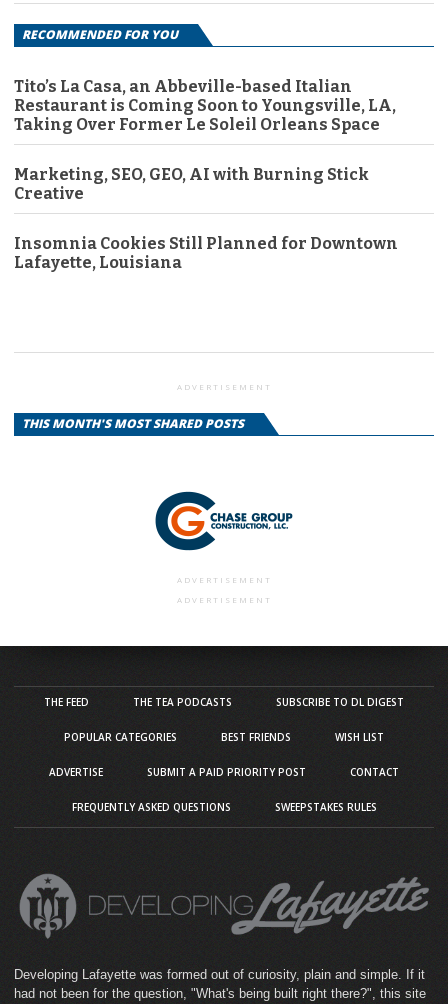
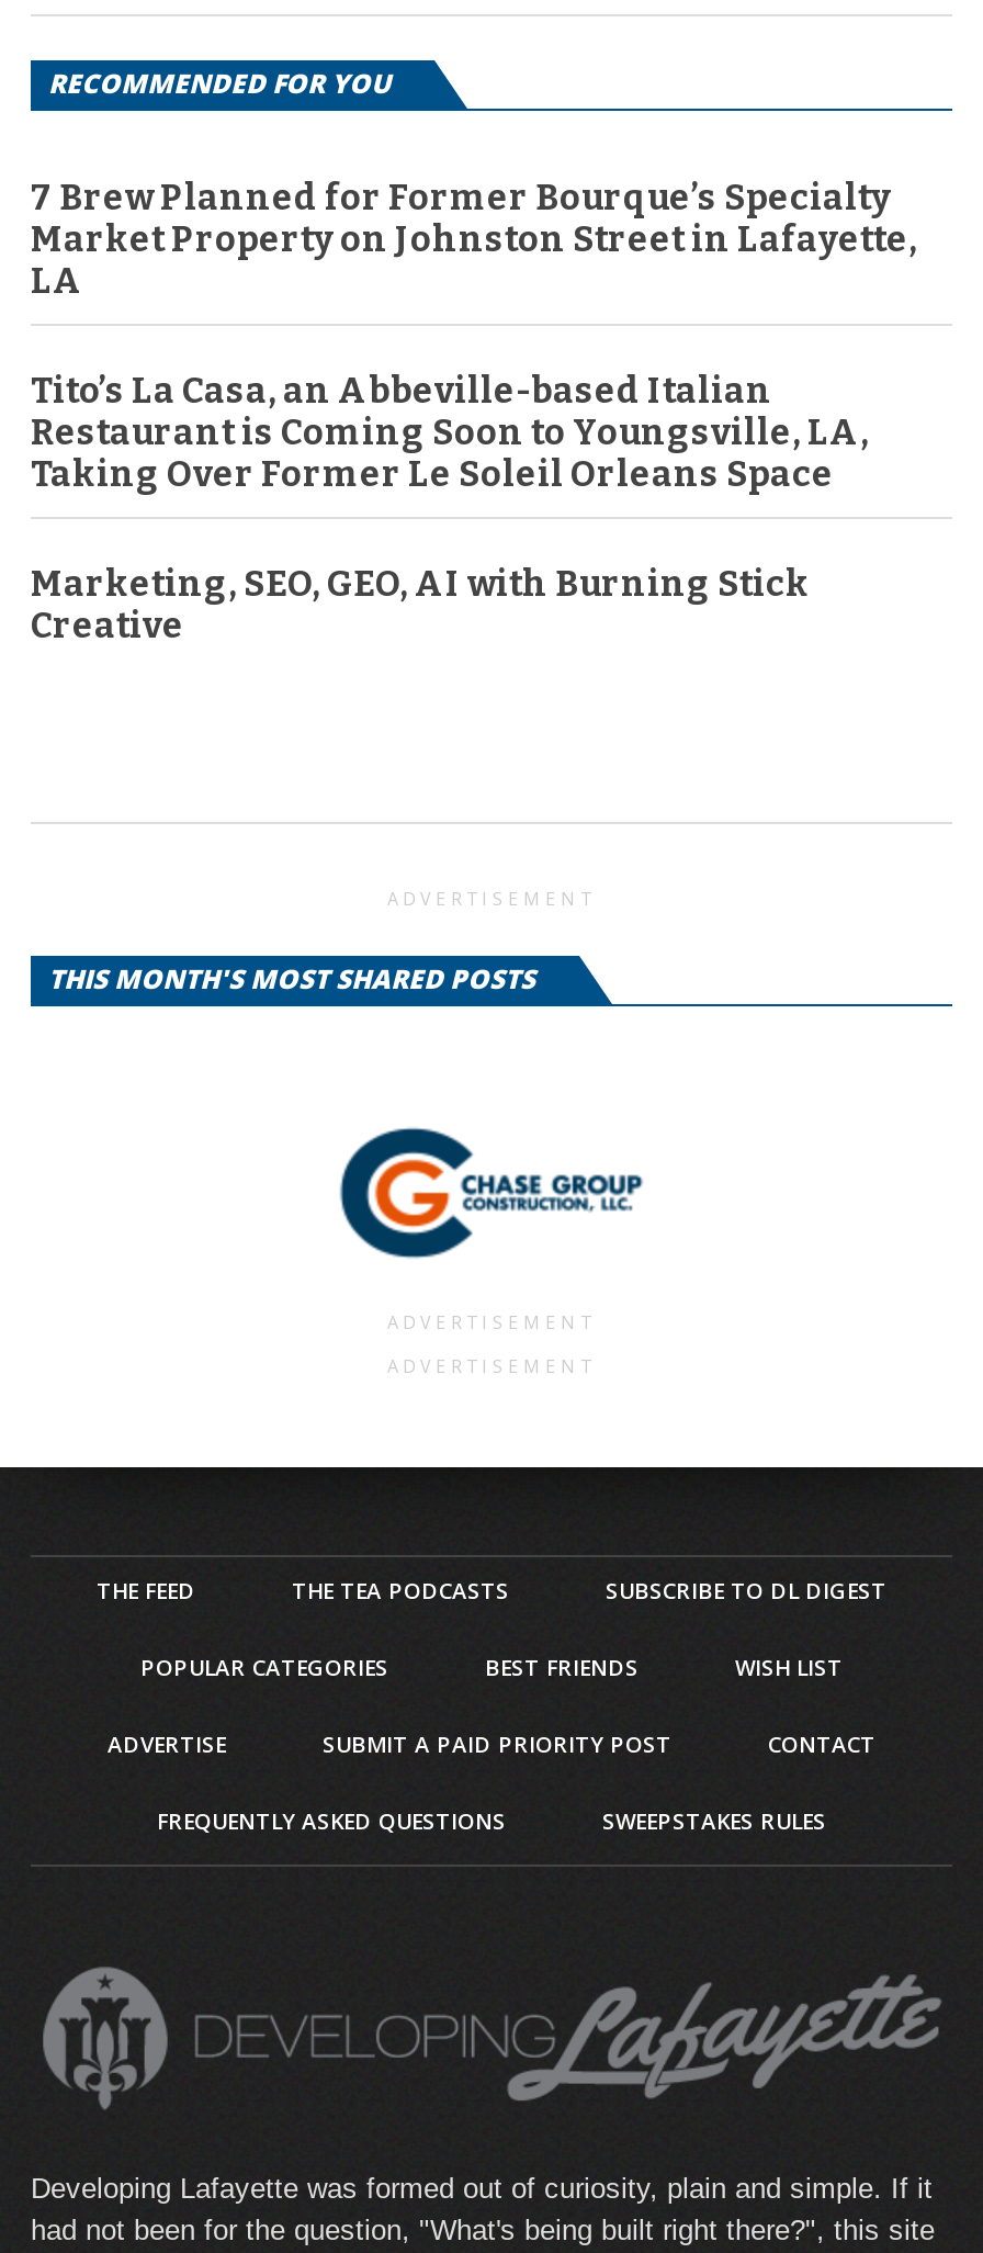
+ 7 Brew Planned for Former Bourque’s Specialty
+ Market Property on Johnston Street in Lafayette,
+ LA

moved down: Tito’s La Casa, an Abbeville-based Italian | Restaurant is Coming Soon to Youngsville, LA, | Taking Over Former Le Soleil Orleans Space | Marketing, SEO, GEO, AI with Burning Stick | Creative

- Insomnia Cookies Still Planned for Downtown
- Lafayette, Louisiana
